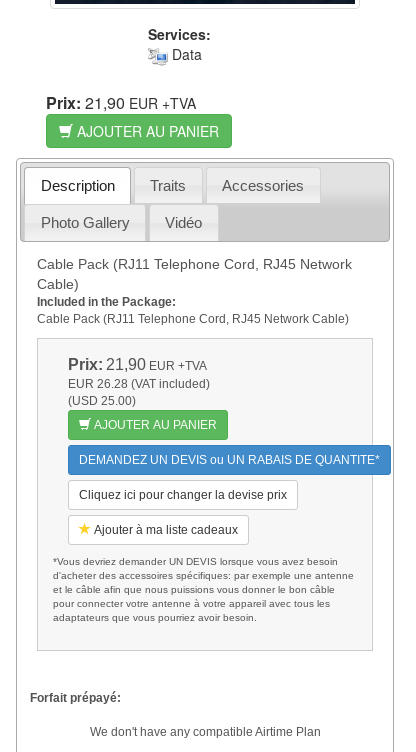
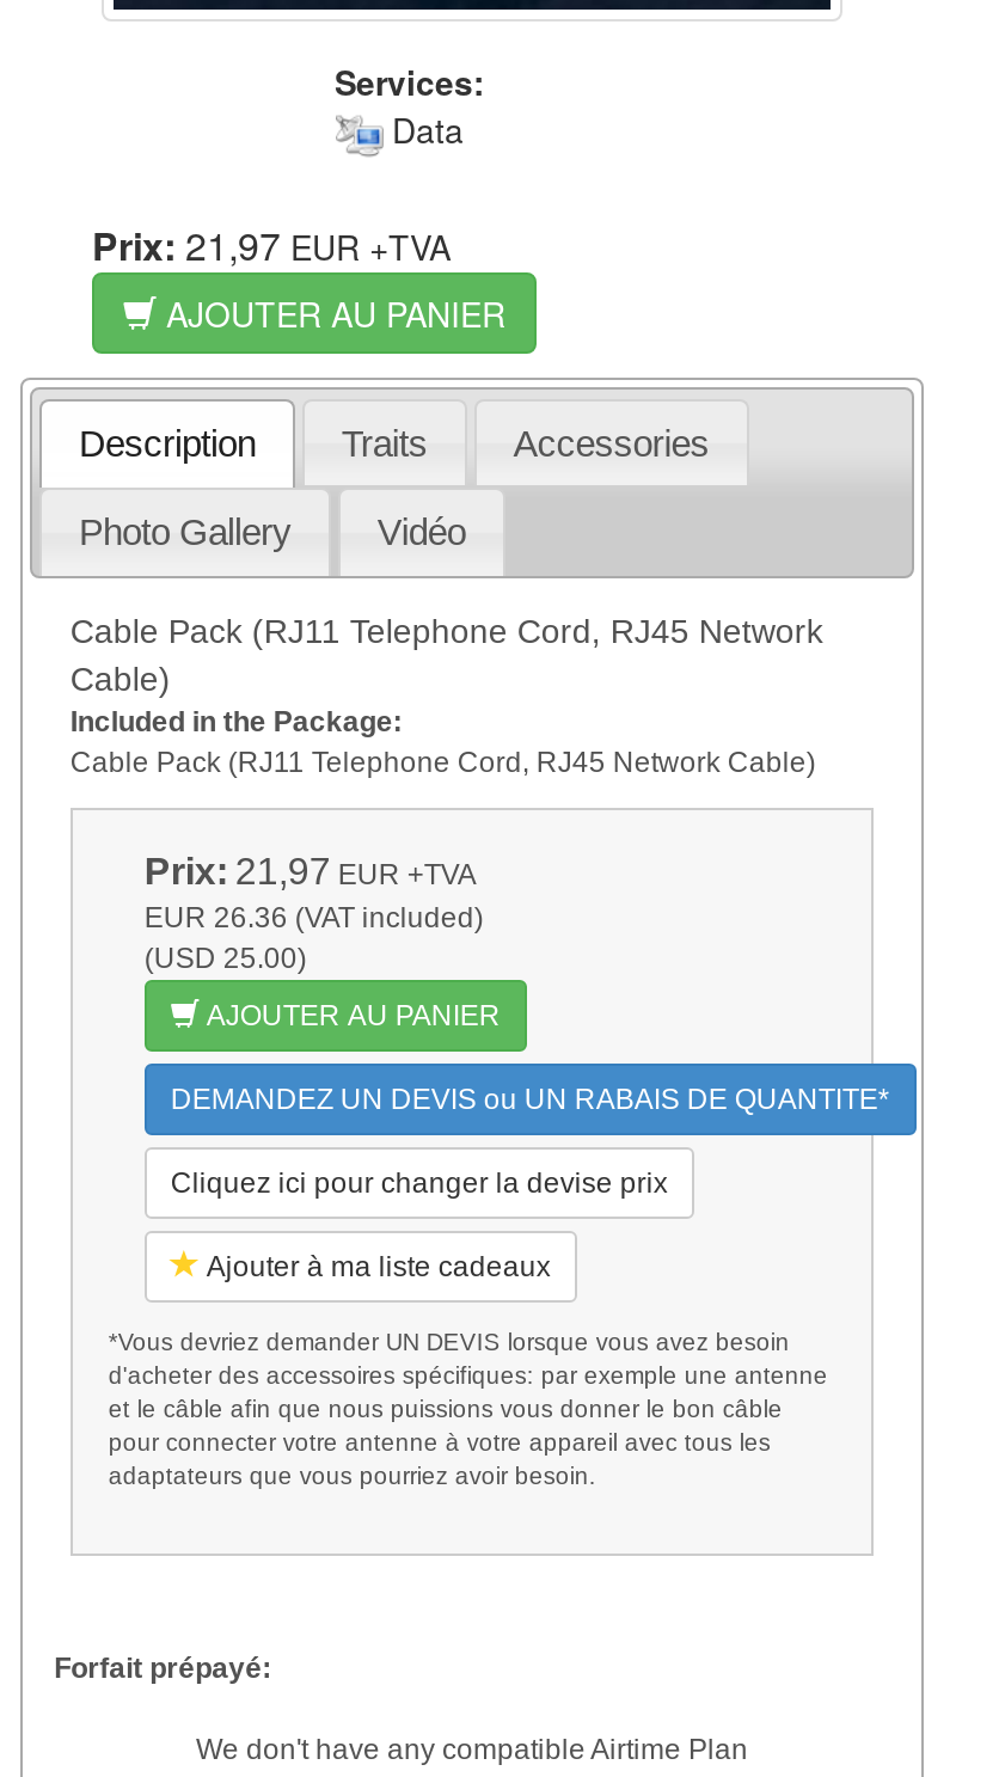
- Prix: 21,90 EUR +TVA
+ Prix: 21,97 EUR +TVA

- Prix: 21,90 EUR +TVA
+ Prix: 21,97 EUR +TVA

- EUR 26.28 (VAT included)
+ EUR 26.36 (VAT included)
